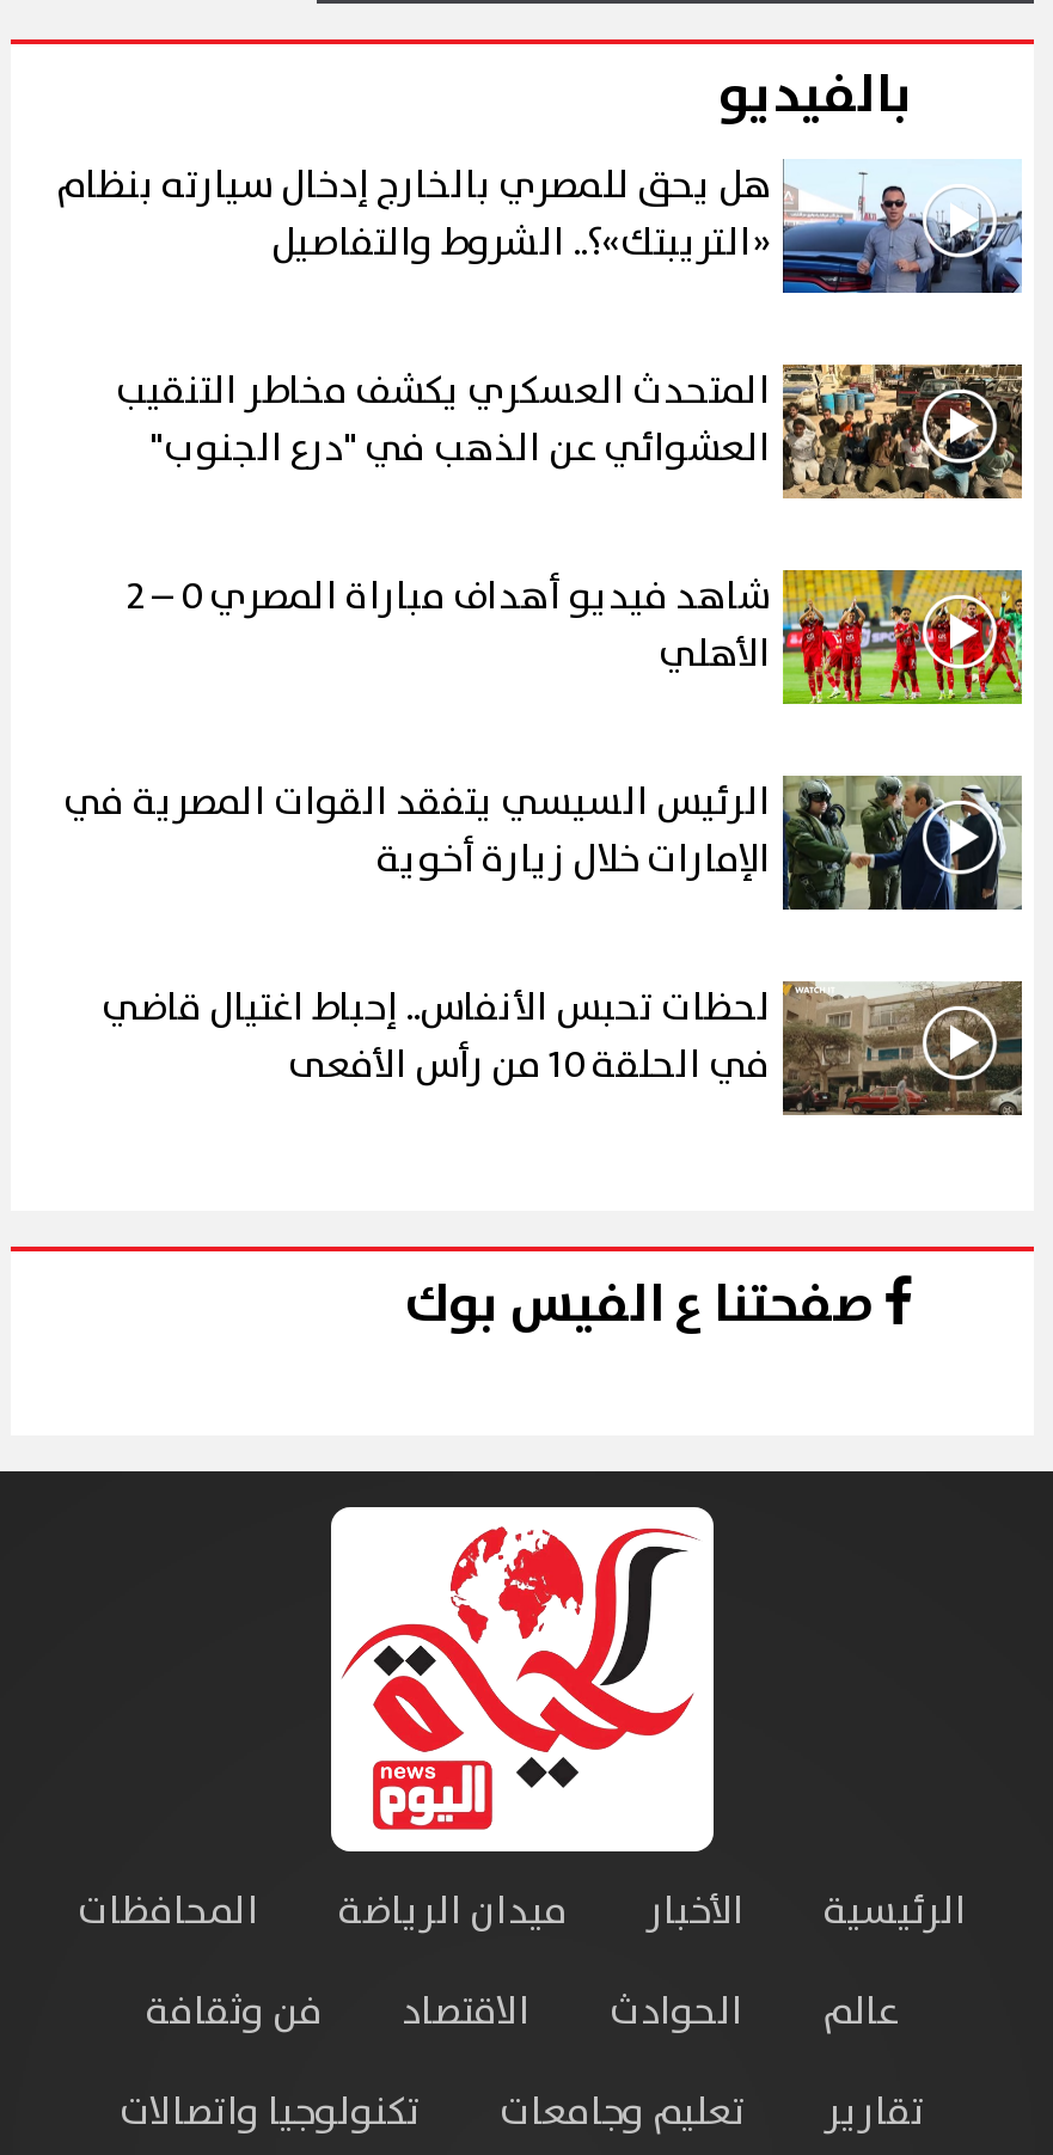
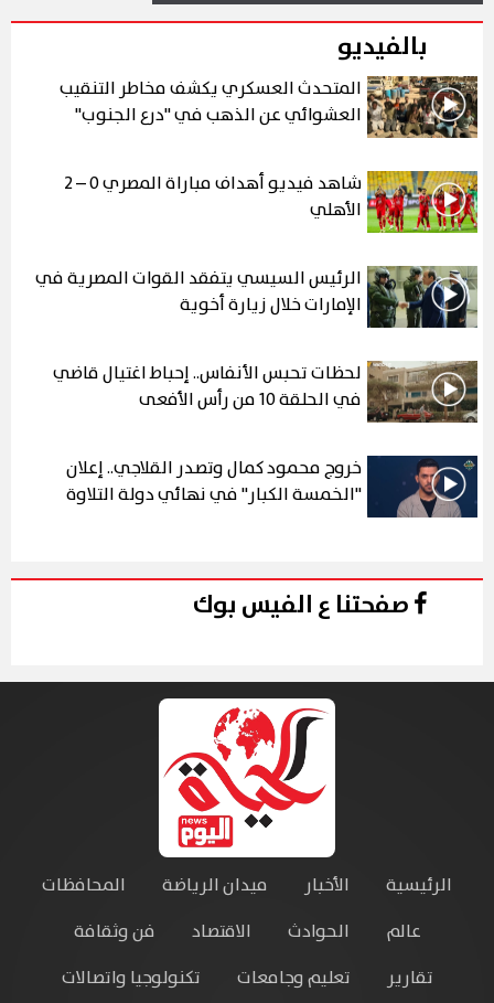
- [image]
- هل يحق للمصري بالخارج إدخال سيارته بنظام
- «التريبتك»؟.. الشروط والتفاصيل

moved up: [image] | المتحدث العسكري يكشف مخاطر التنقيب | العشوائي عن الذهب في "درع الجنوب" | الأهلي | الرئيس السيسي يتفقد القوات المصرية في | الإمارات خلال زيارة أخوية | لحظات تحبس الأنفاس.. إحباط اغتيال قاضي

moved up: [image]

+ [image]
+ خروج محمود كمال وتصدر القلاجي.. إعلان
+ "الخمسة الكبار" في نهائي دولة التلاوة
